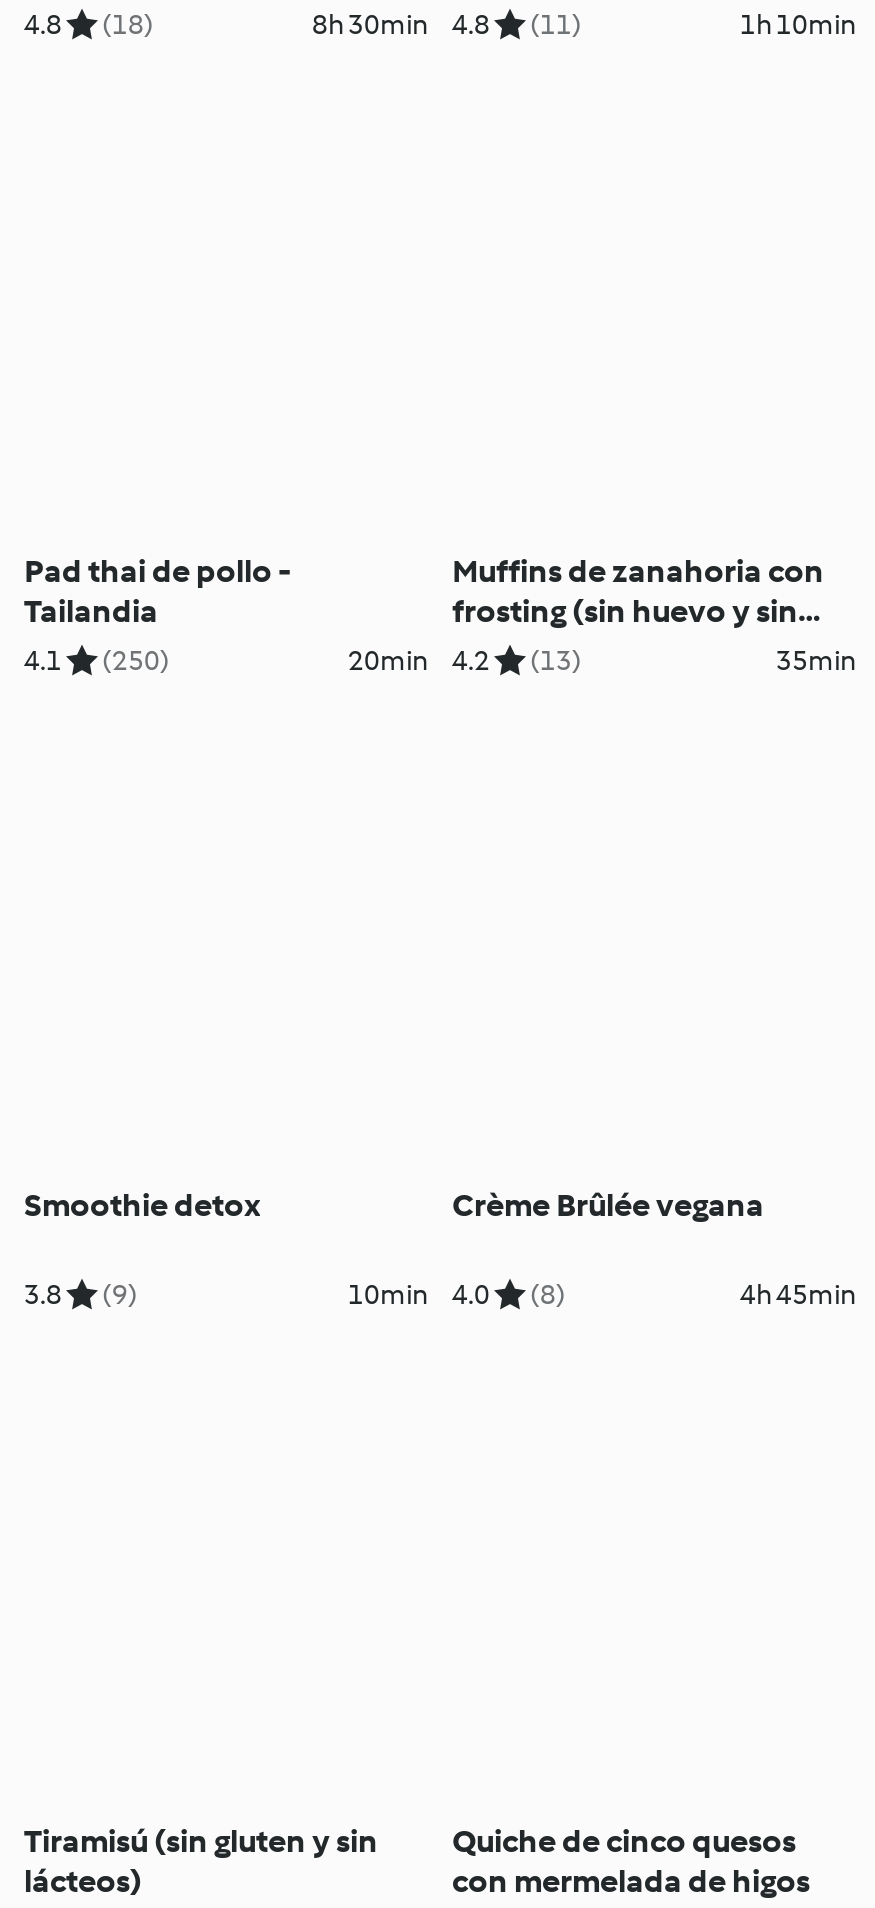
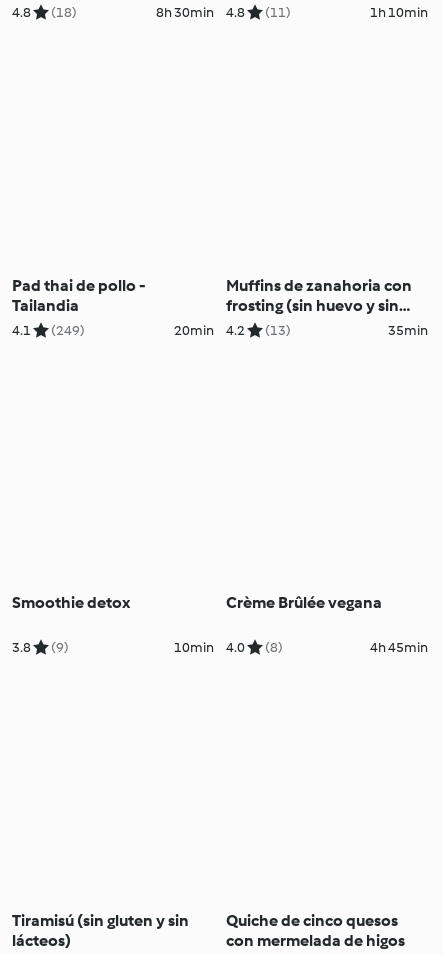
- 4.1 (250)
+ 4.1 (249)
